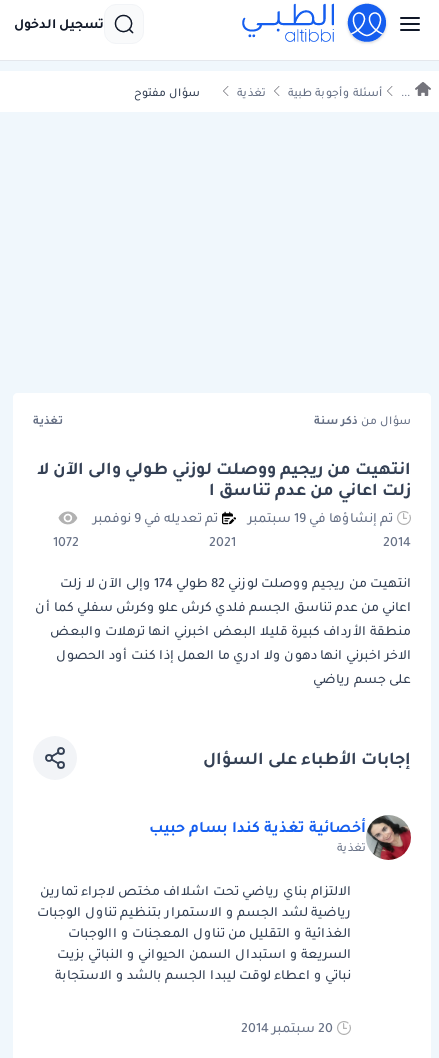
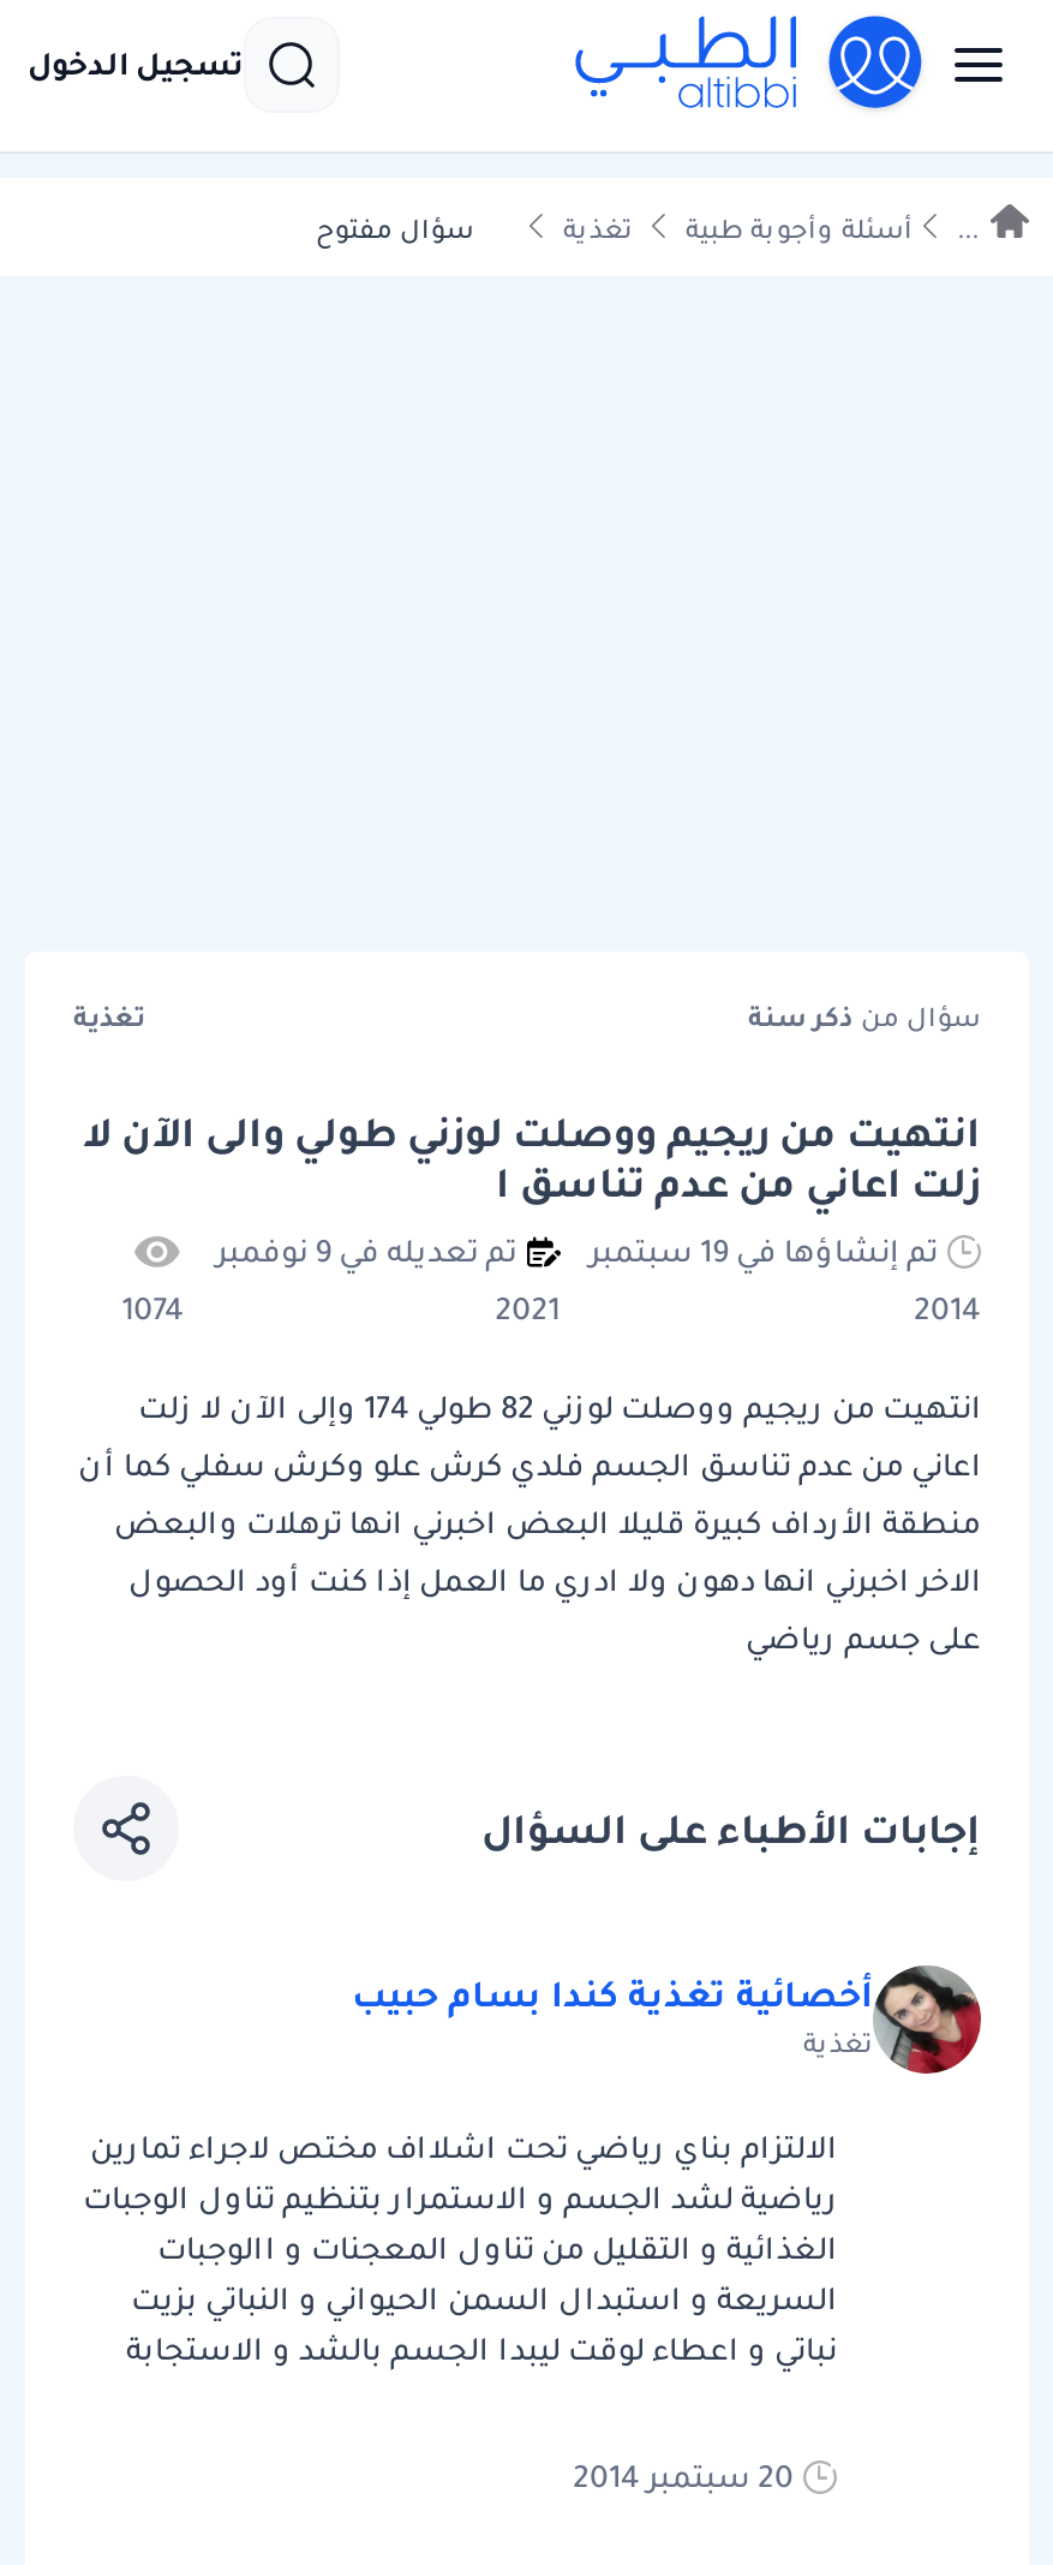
- 1072
+ 1074
